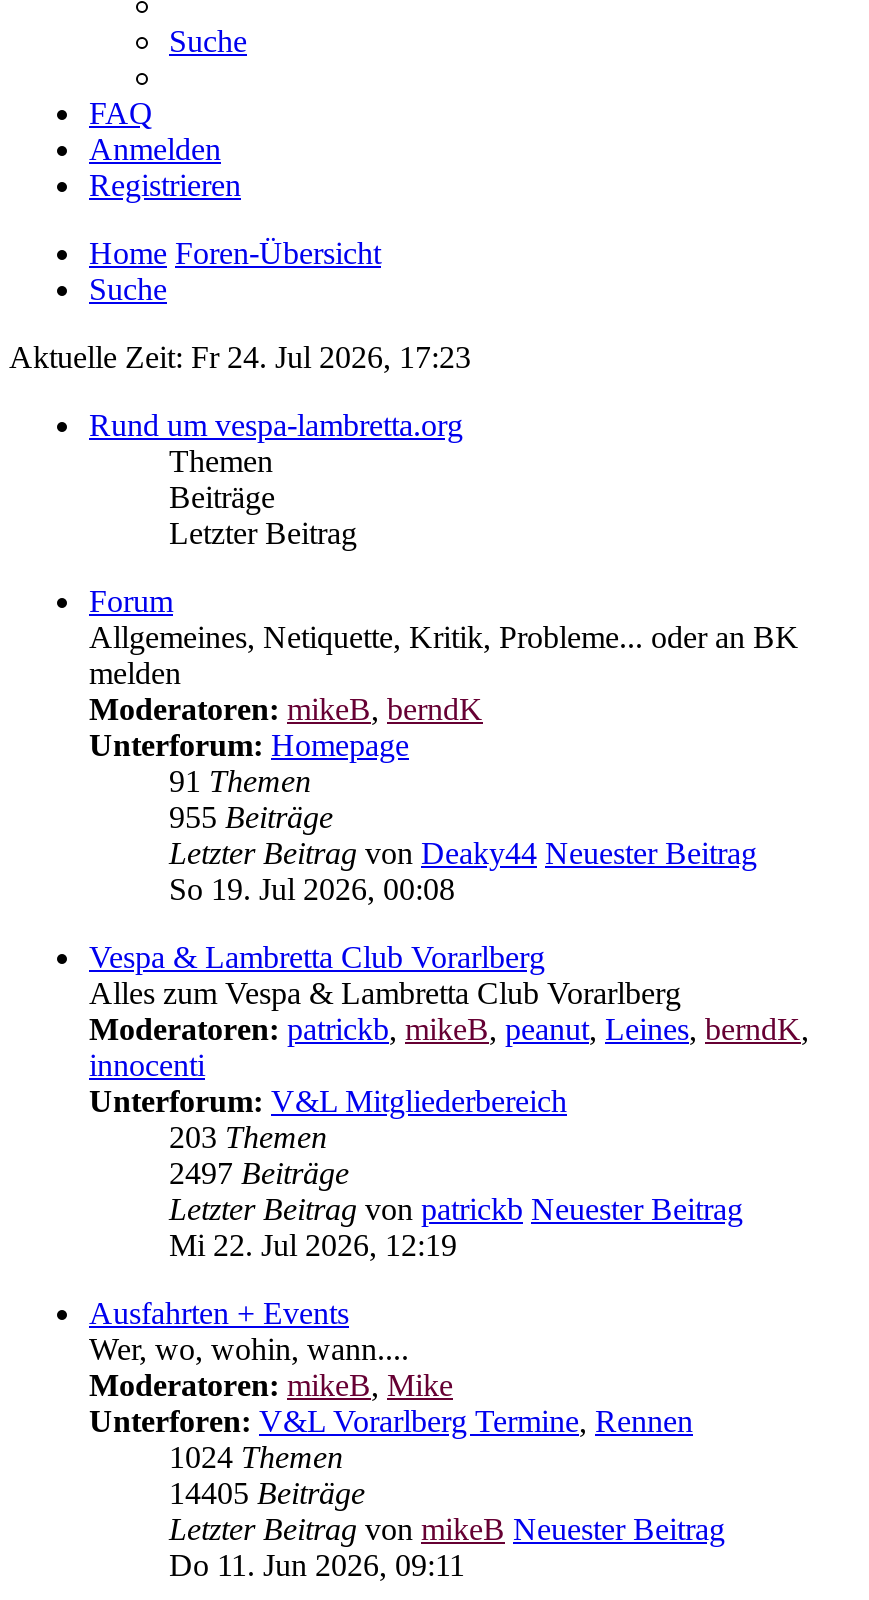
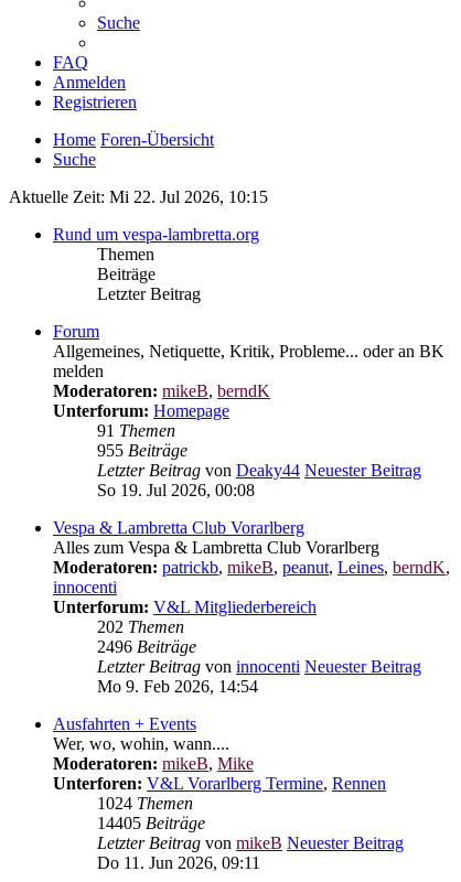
- Aktuelle Zeit: Fr 24. Jul 2026, 17:23
+ Aktuelle Zeit: Mi 22. Jul 2026, 10:15

- 203 Themen
- 2497 Beiträge
- Letzter Beitrag von patrickb Neuester Beitrag
- Mi 22. Jul 2026, 12:19
+ 202 Themen
+ 2496 Beiträge
+ Letzter Beitrag von innocenti Neuester Beitrag
+ Mo 9. Feb 2026, 14:54
